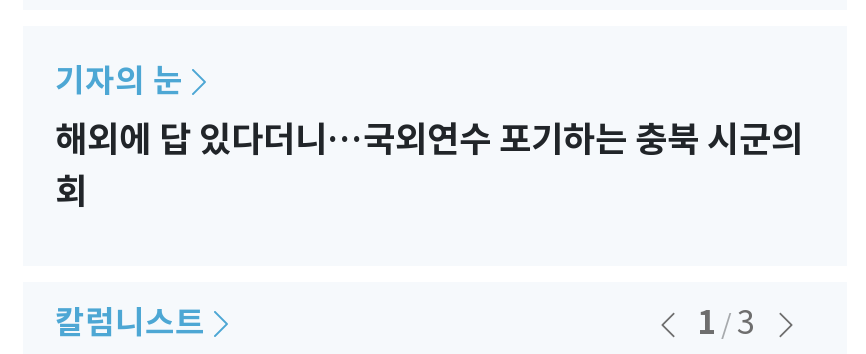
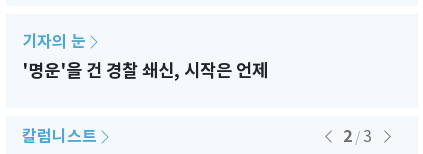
- 해외에 답 있다더니…국외연수 포기하는 충북 시군의
- 회
+ '명운'을 건 경찰 쇄신, 시작은 언제
